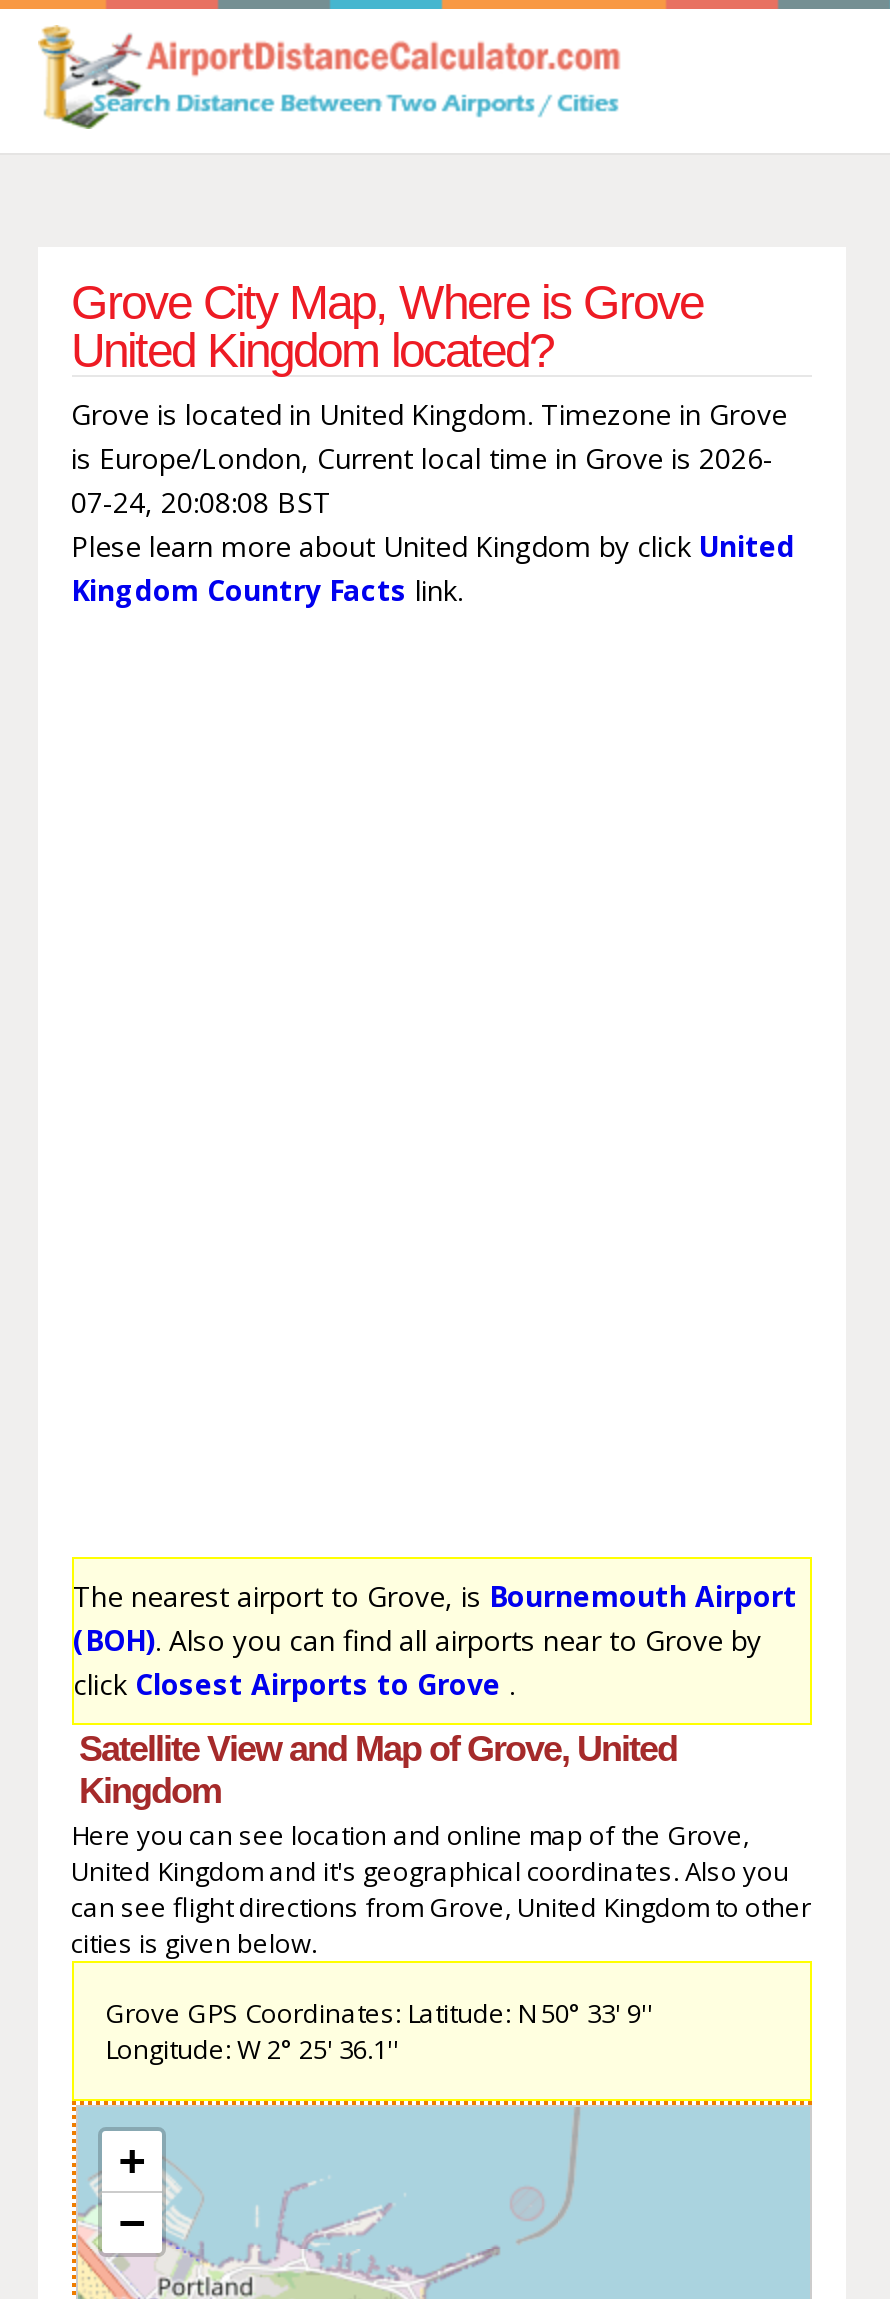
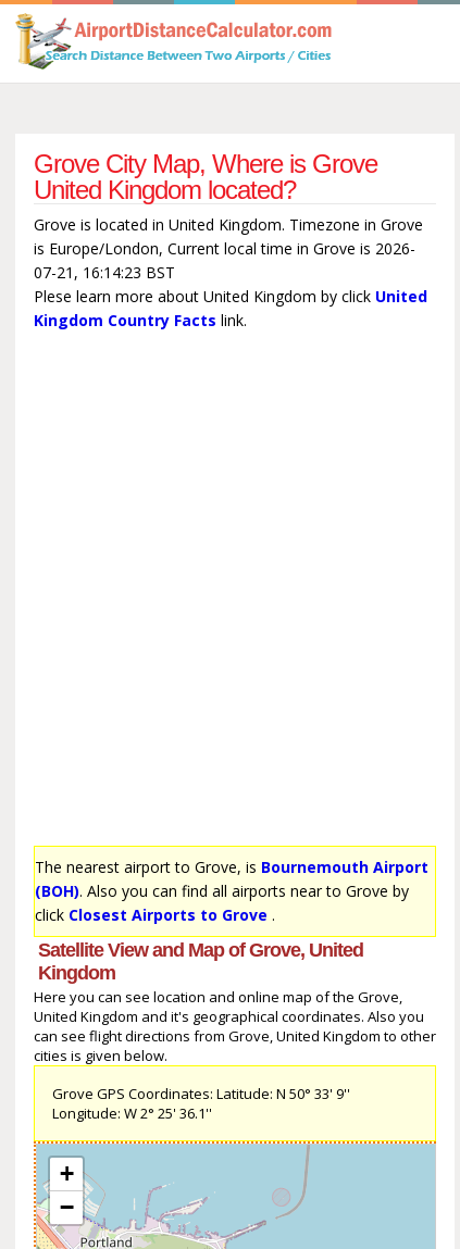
- 07-24, 20:08:08 BST
+ 07-21, 16:14:23 BST
